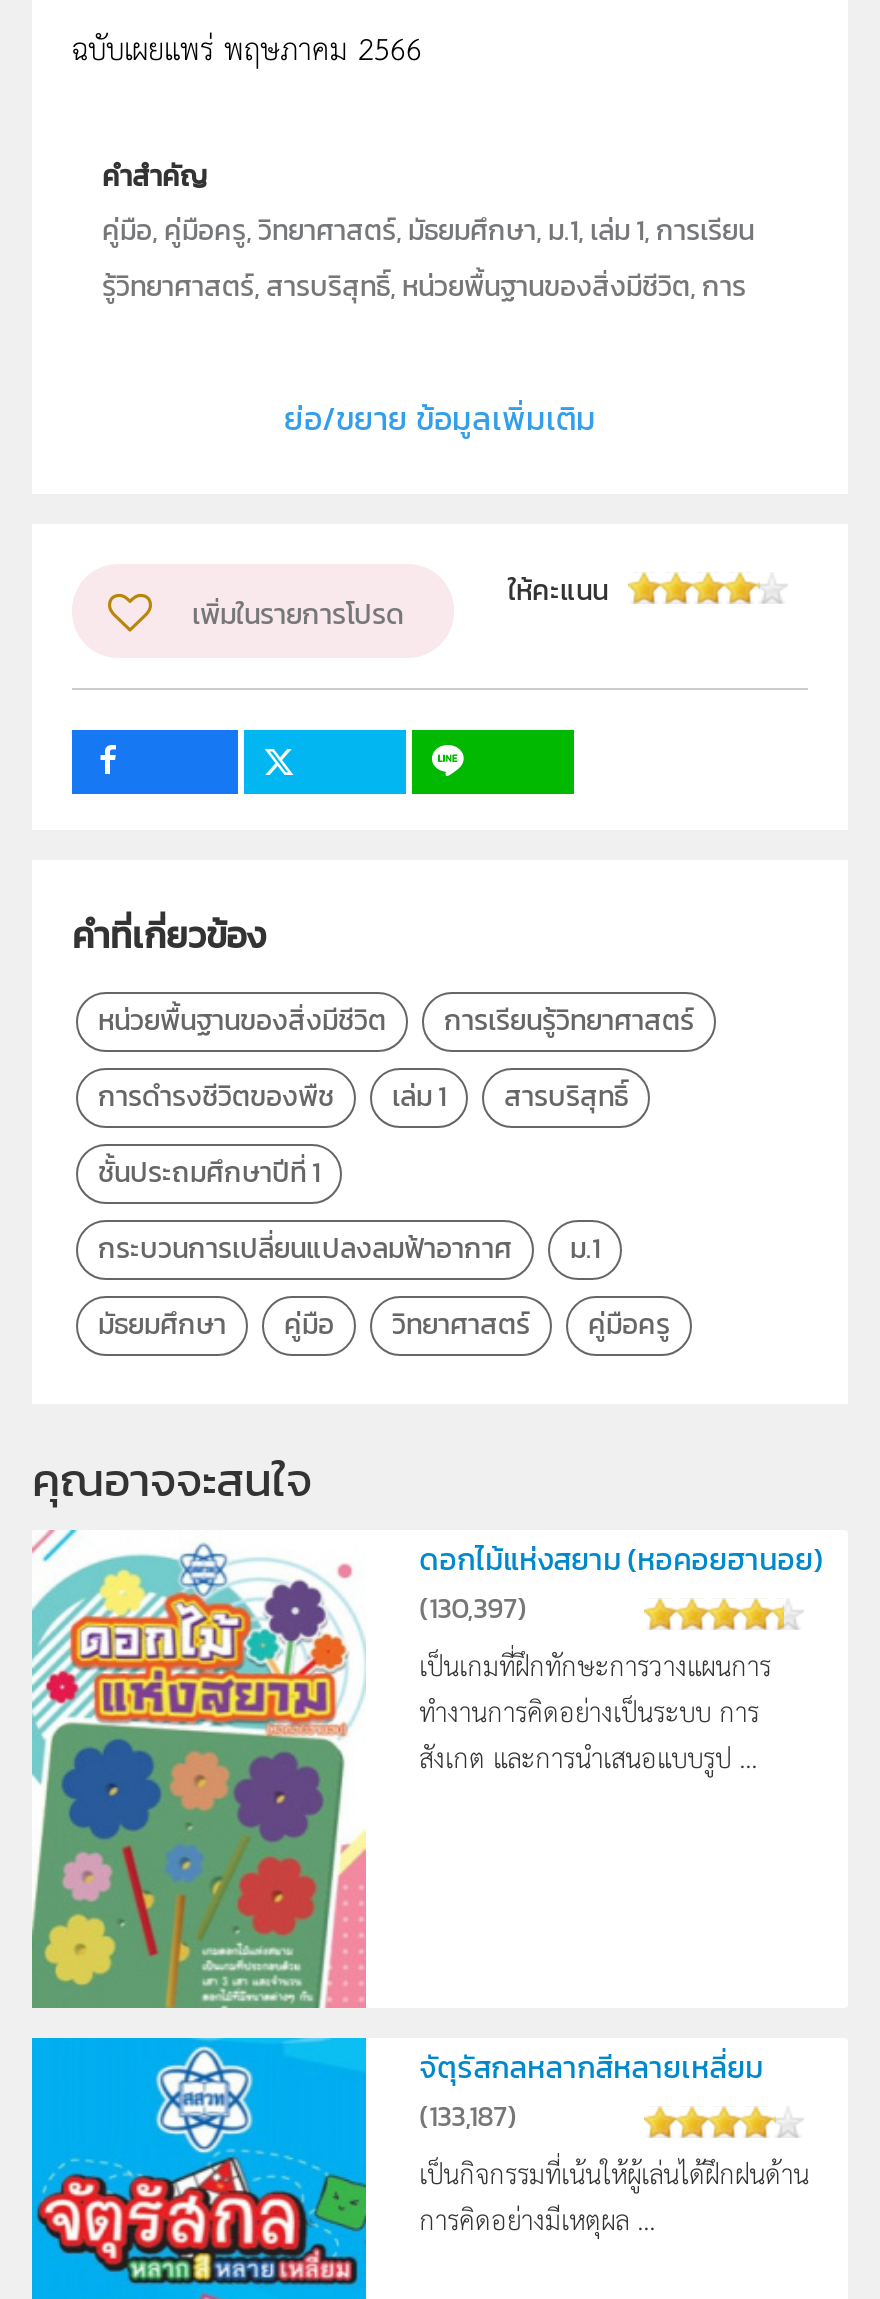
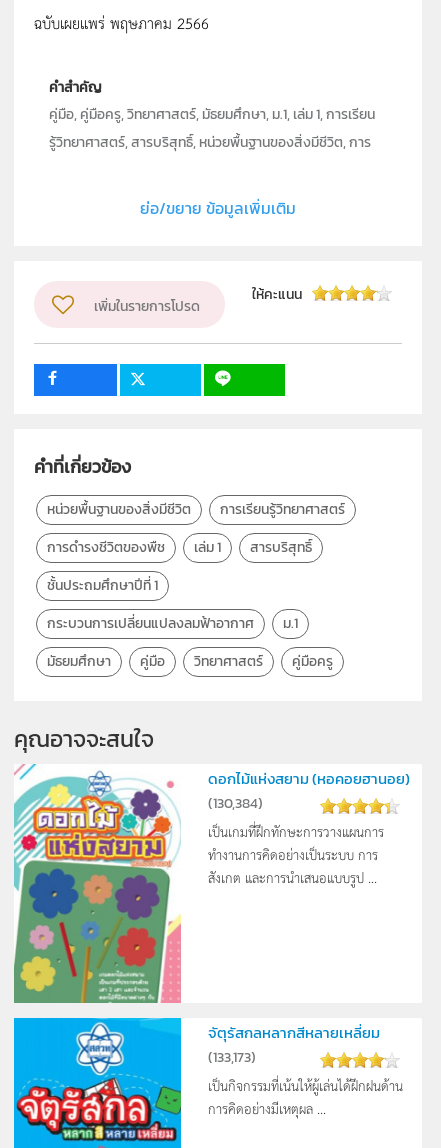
- (130,397)
+ (130,384)

- (133,187)
+ (133,173)
